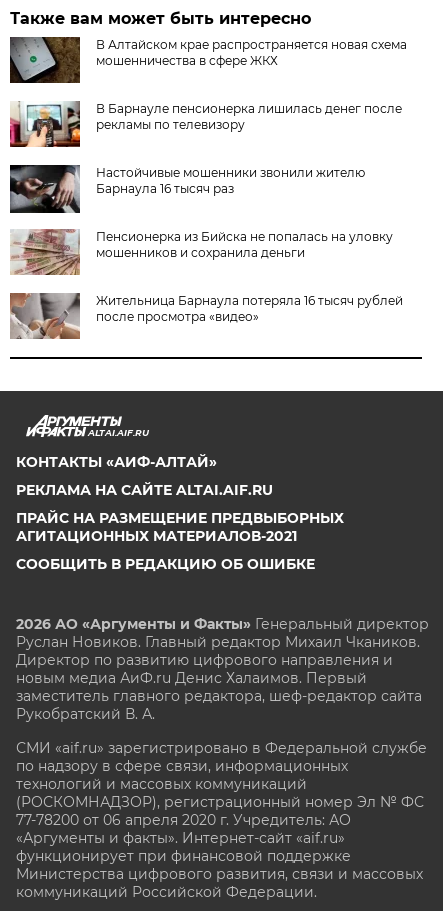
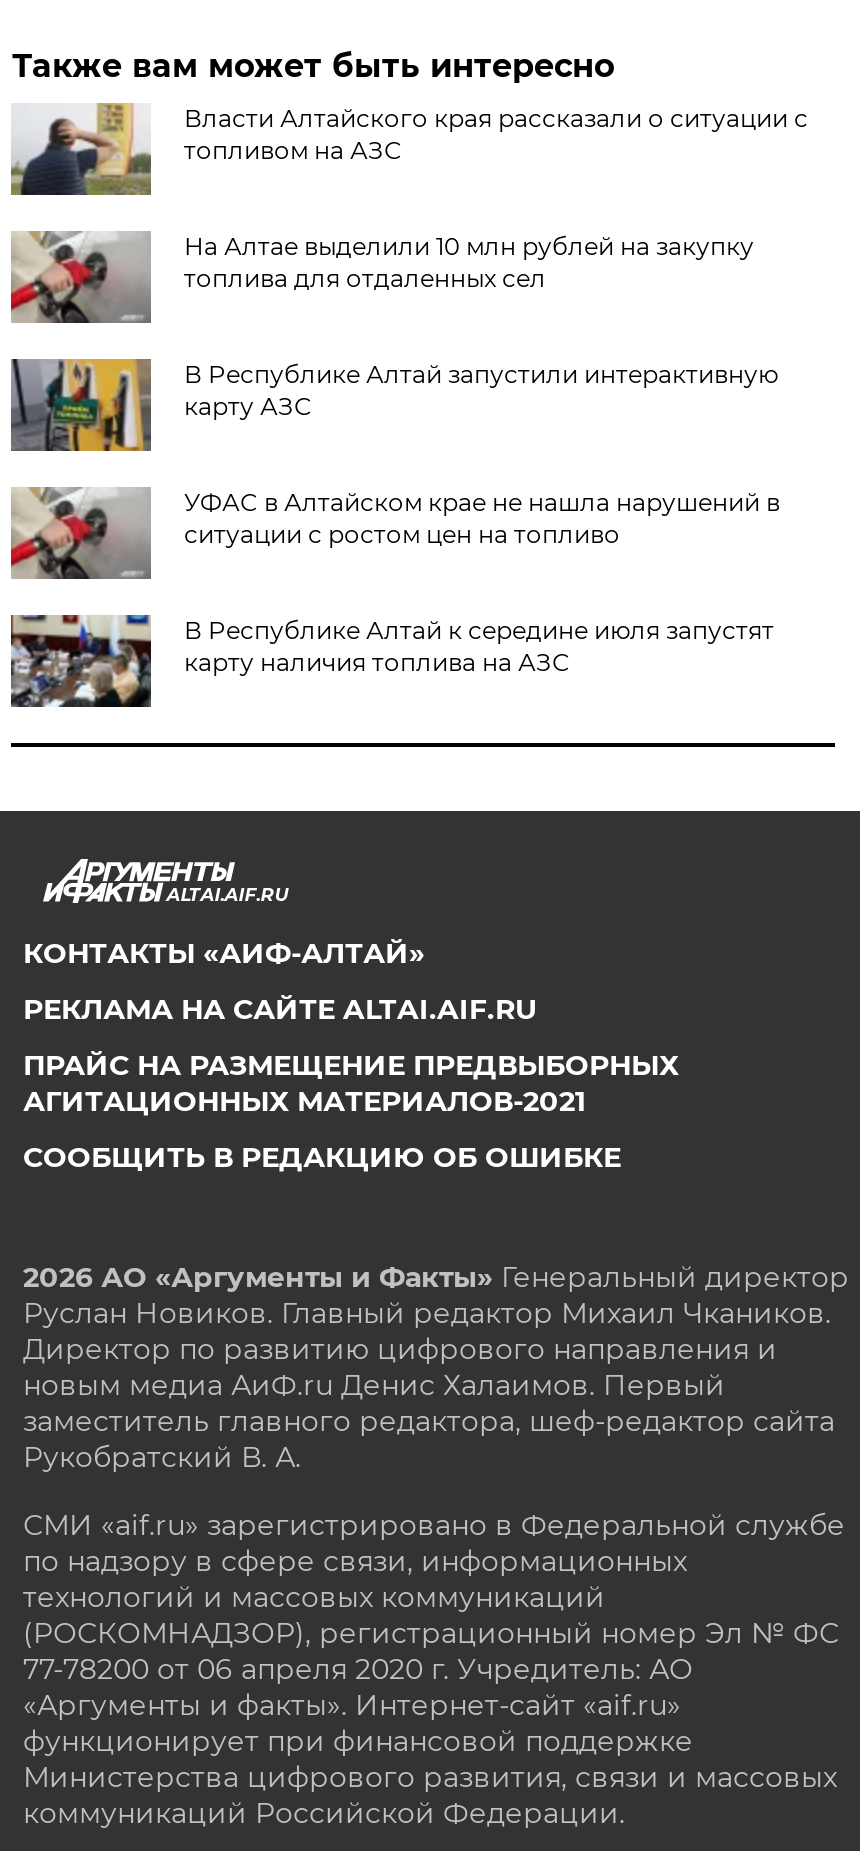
- [image]
- В Алтайском крае распространяется новая схема
- мошенничества в сфере ЖКХ
+ [image]
+ Власти Алтайского края рассказали о ситуации с
+ топливом на АЗС

- [image]
- В Барнауле пенсионерка лишилась денег после
- рекламы по телевизору
+ [image]
+ На Алтае выделили 10 млн рублей на закупку
+ топлива для отдаленных сел

- [image]
- Настойчивые мошенники звонили жителю
- Барнаула 16 тысяч раз
+ [image]
+ В Республике Алтай запустили интерактивную
+ карту АЗС

- [image]
- Пенсионерка из Бийска не попалась на уловку
- мошенников и сохранила деньги
+ [image]
+ УФАС в Алтайском крае не нашла нарушений в
+ ситуации с ростом цен на топливо

- [image]
- Жительница Барнаула потеряла 16 тысяч рублей
- после просмотра «видео»
+ [image]
+ В Республике Алтай к середине июля запустят
+ карту наличия топлива на АЗС
